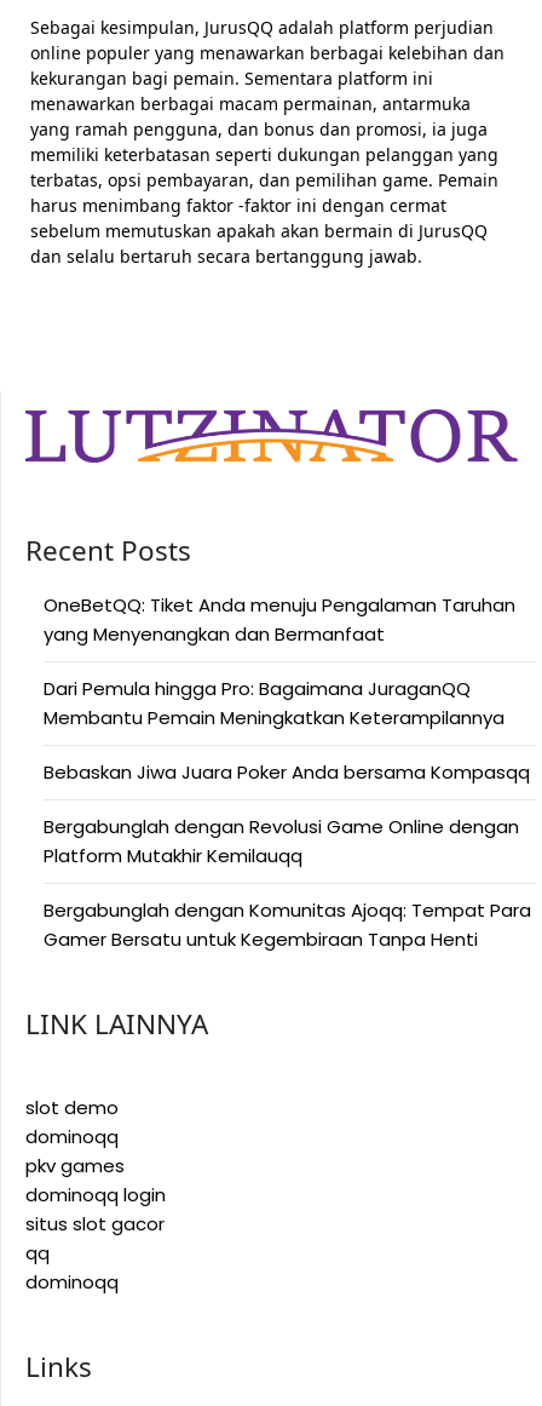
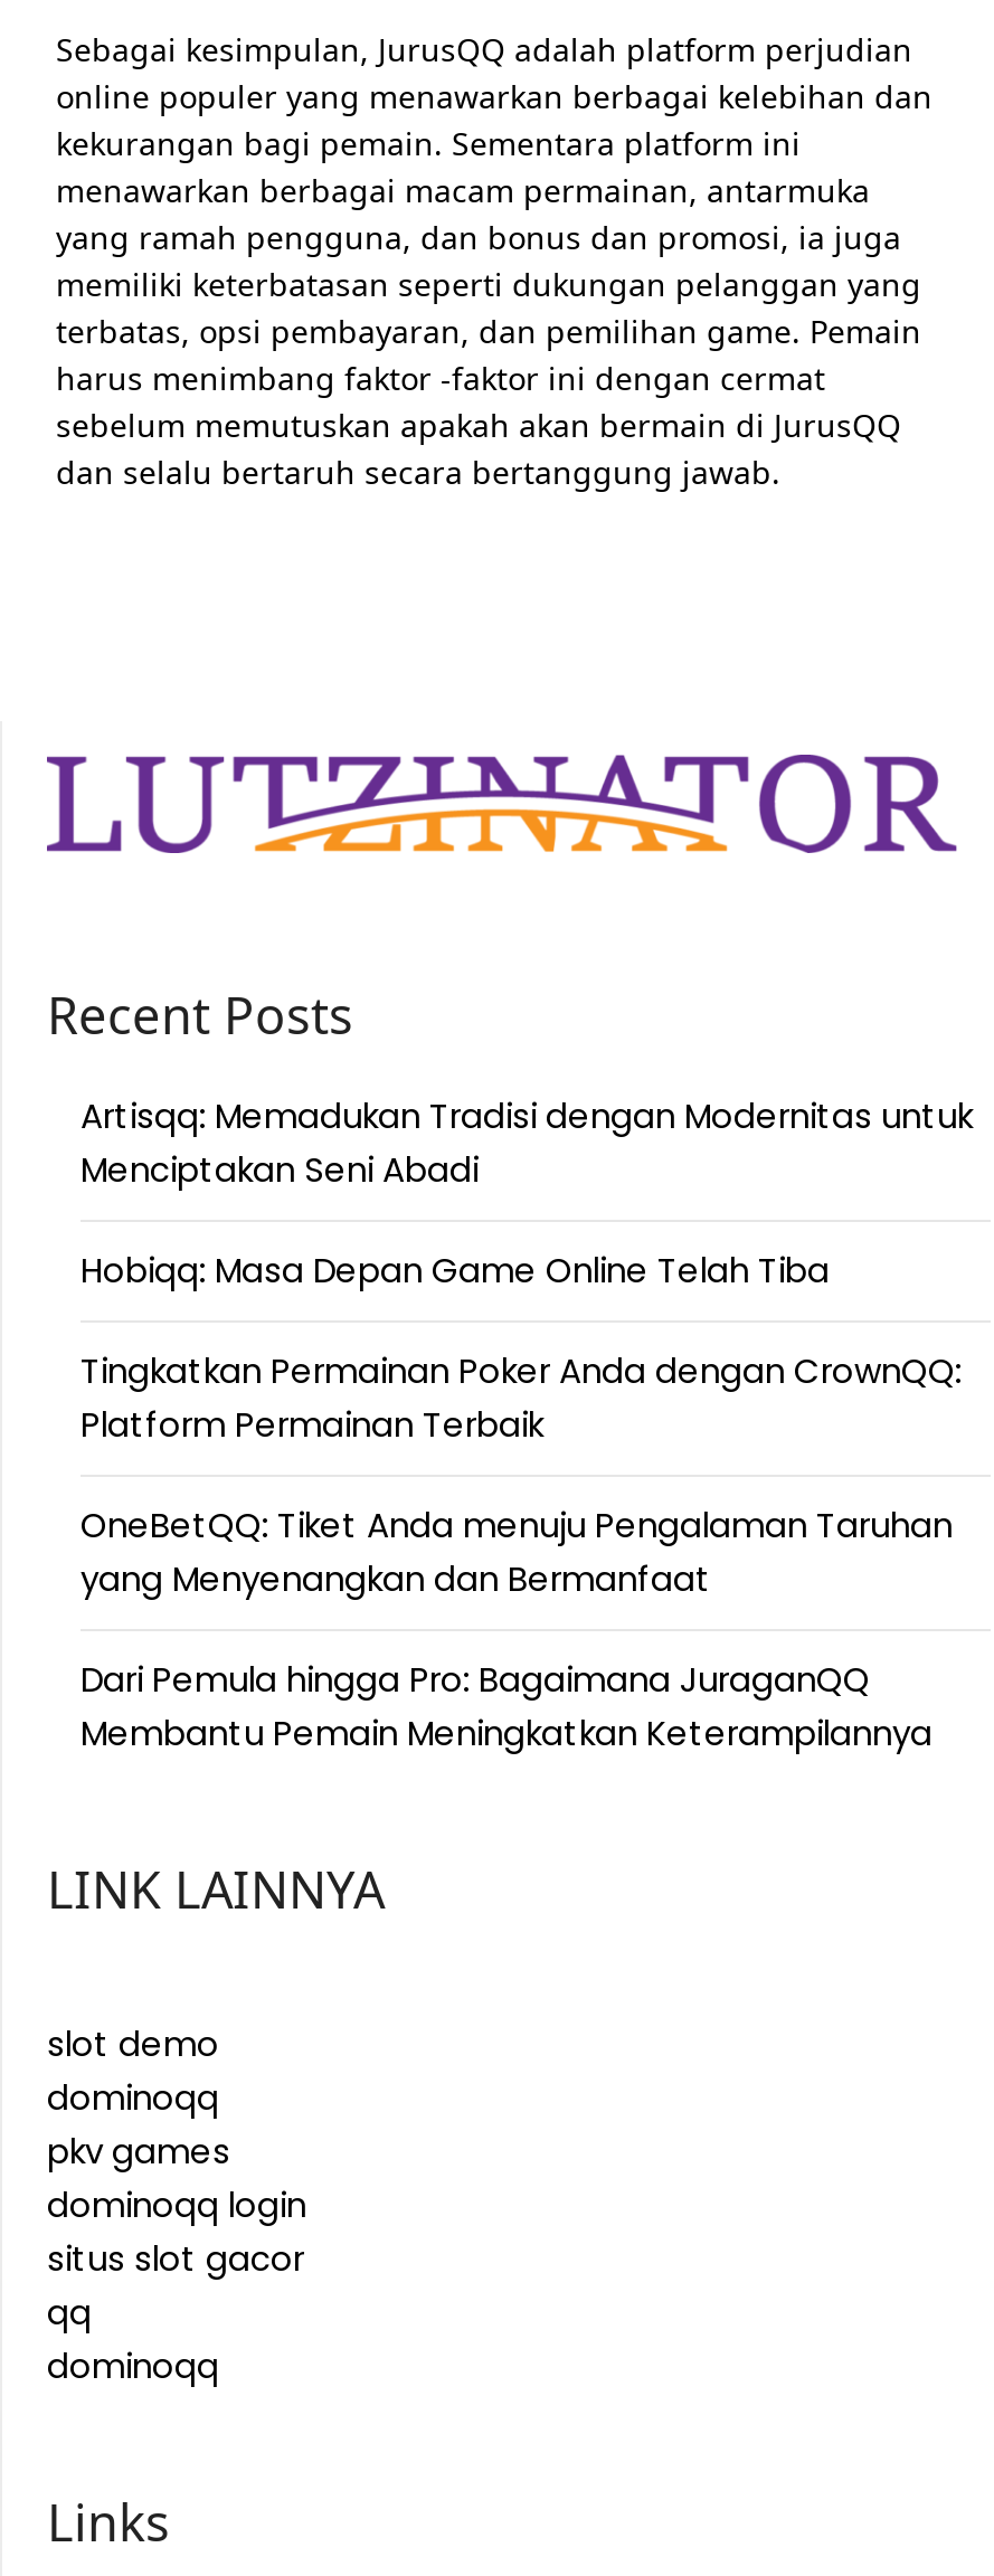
+ Artisqq: Memadukan Tradisi dengan Modernitas untuk
+ Menciptakan Seni Abadi
+ Hobiqq: Masa Depan Game Online Telah Tiba
+ Tingkatkan Permainan Poker Anda dengan CrownQQ:
+ Platform Permainan Terbaik

moved down: OneBetQQ: Tiket Anda menuju Pengalaman Taruhan | yang Menyenangkan dan Bermanfaat | Dari Pemula hingga Pro: Bagaimana JuraganQQ | Membantu Pemain Meningkatkan Keterampilannya

- Bebaskan Jiwa Juara Poker Anda bersama Kompasqq
- Bergabunglah dengan Revolusi Game Online dengan
- Platform Mutakhir Kemilauqq
- Bergabunglah dengan Komunitas Ajoqq: Tempat Para
- Gamer Bersatu untuk Kegembiraan Tanpa Henti
